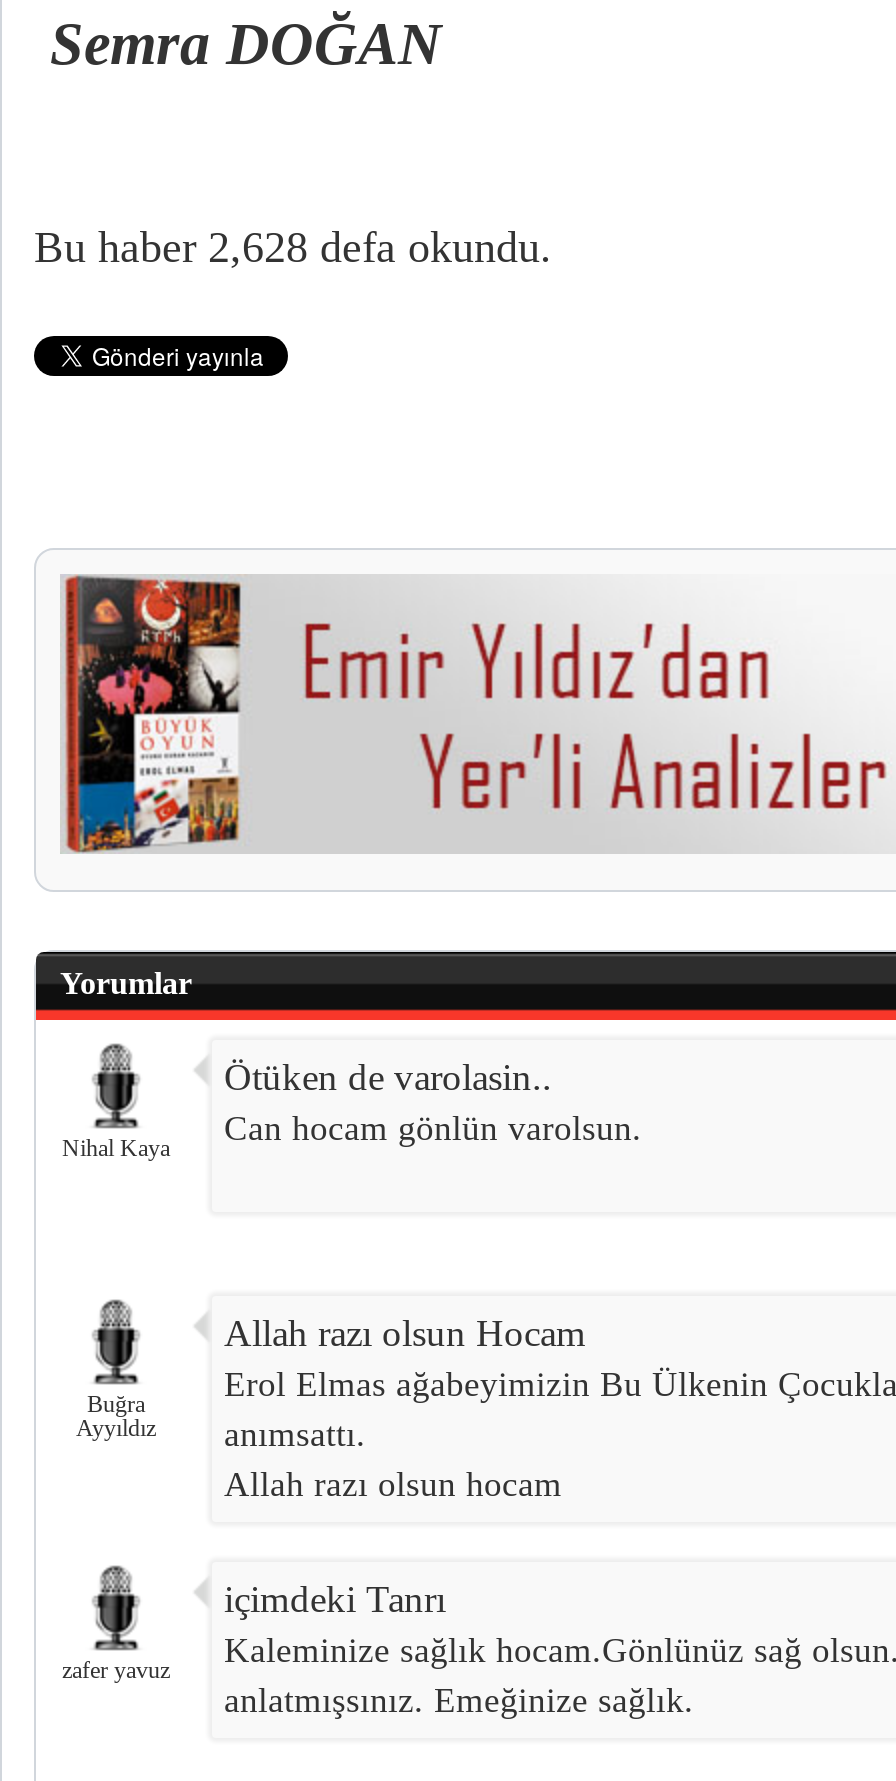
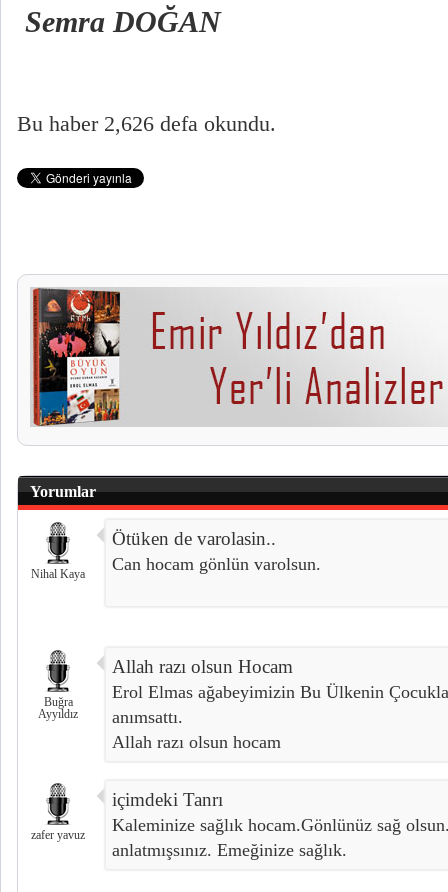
- Bu haber 2,628 defa okundu.
+ Bu haber 2,626 defa okundu.
